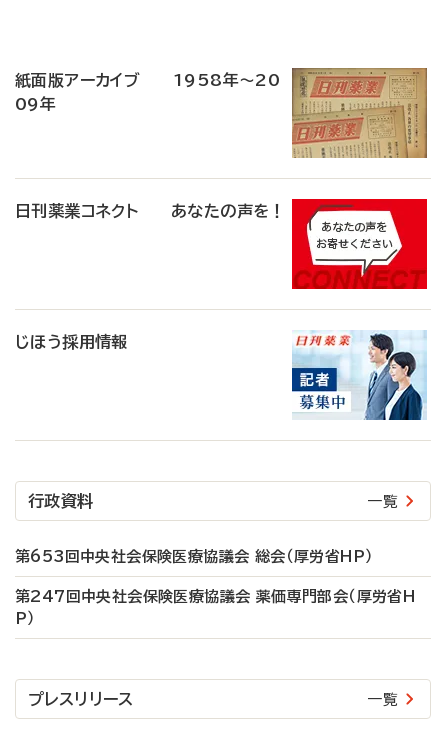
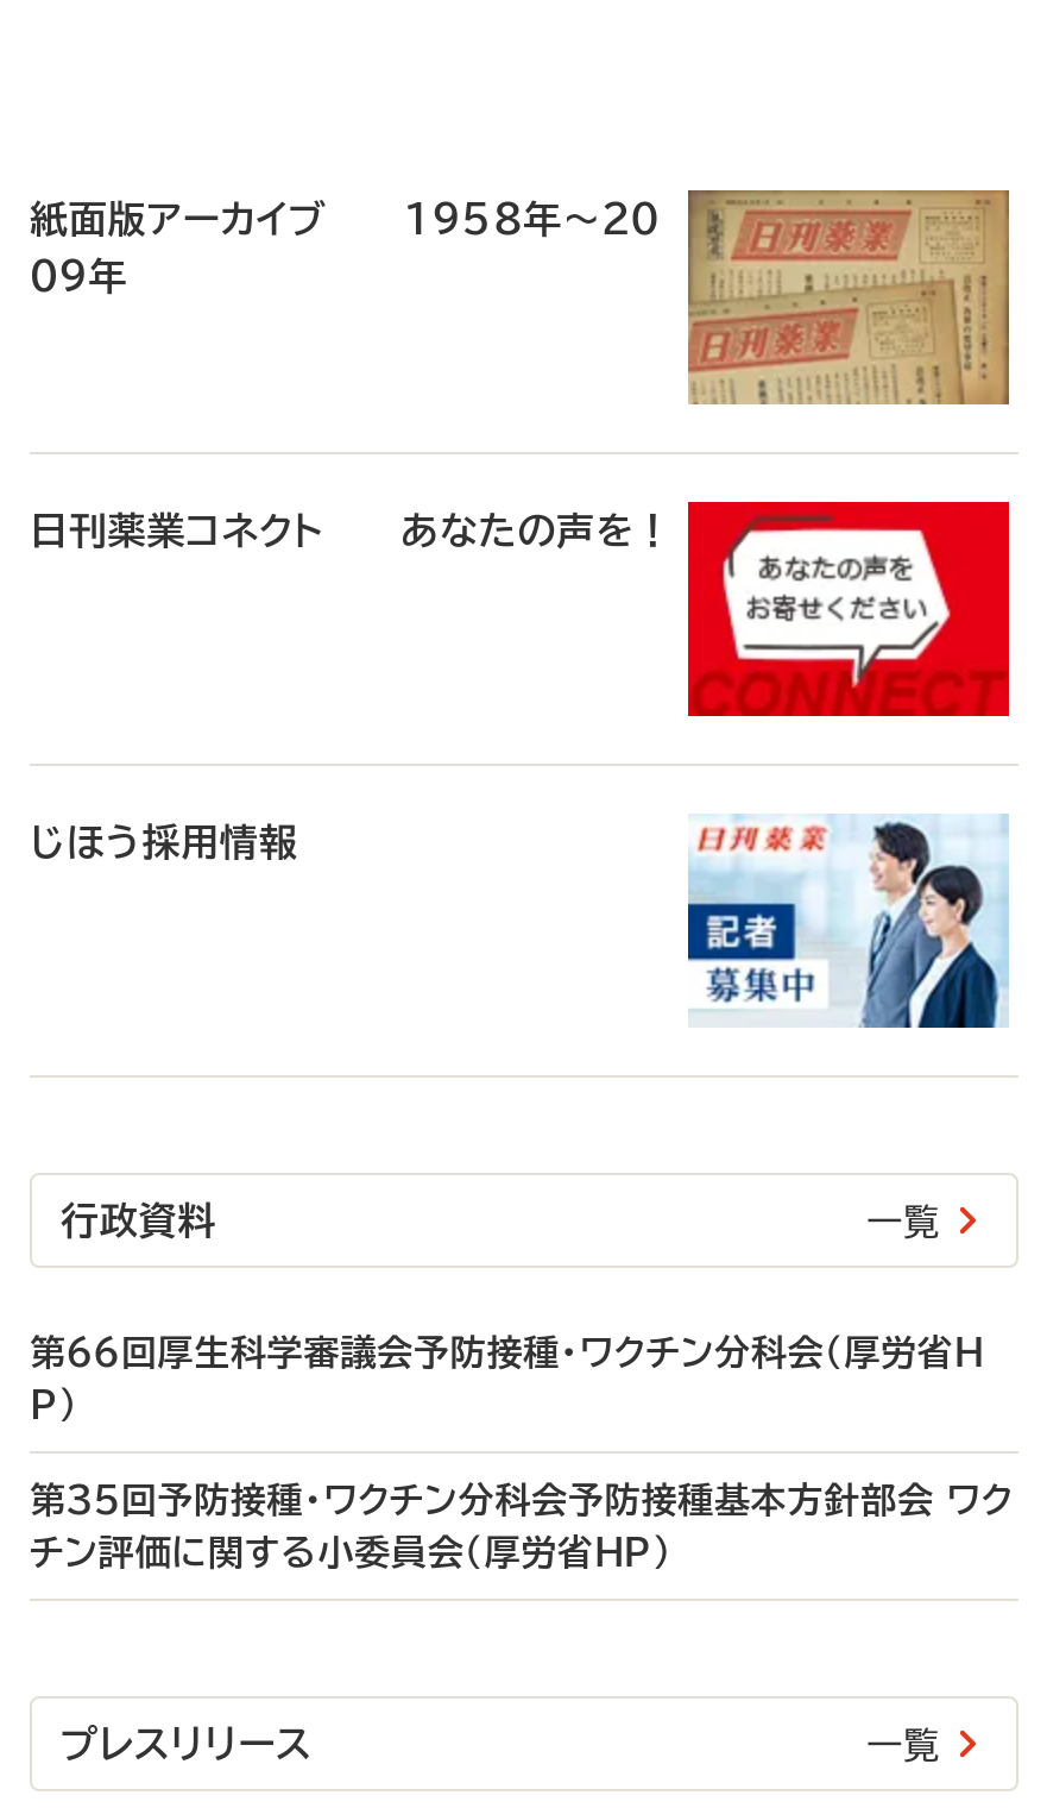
- 第653回中央社会保険医療協議会 総会（厚労省HP）
- 第247回中央社会保険医療協議会 薬価専門部会（厚労省H
+ 第66回厚生科学審議会予防接種・ワクチン分科会（厚労省H

moved up: P）

+ 第35回予防接種・ワクチン分科会予防接種基本方針部会 ワク
+ チン評価に関する小委員会（厚労省HP）
